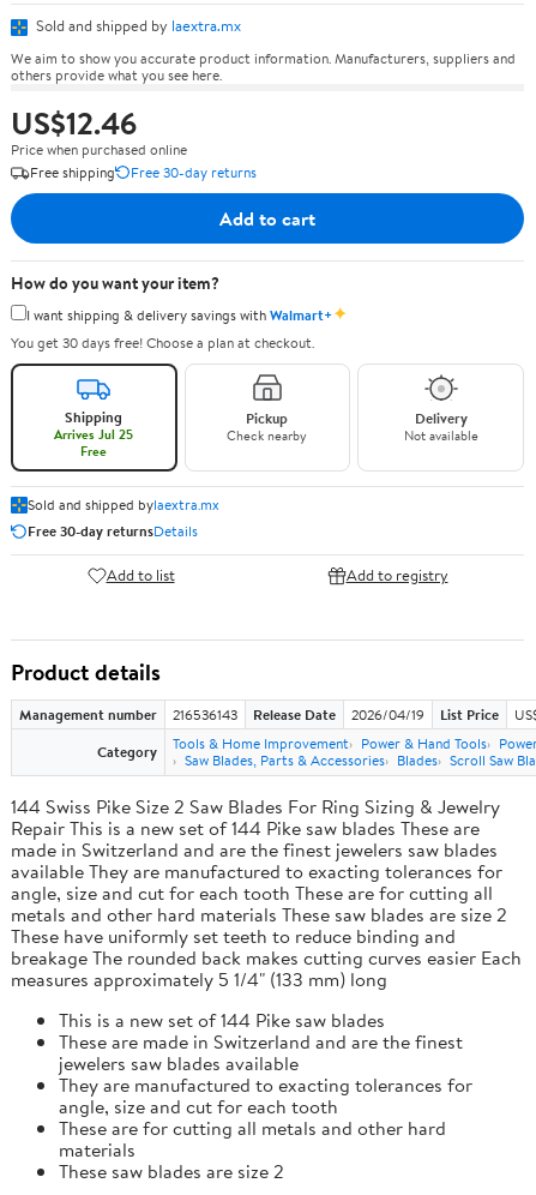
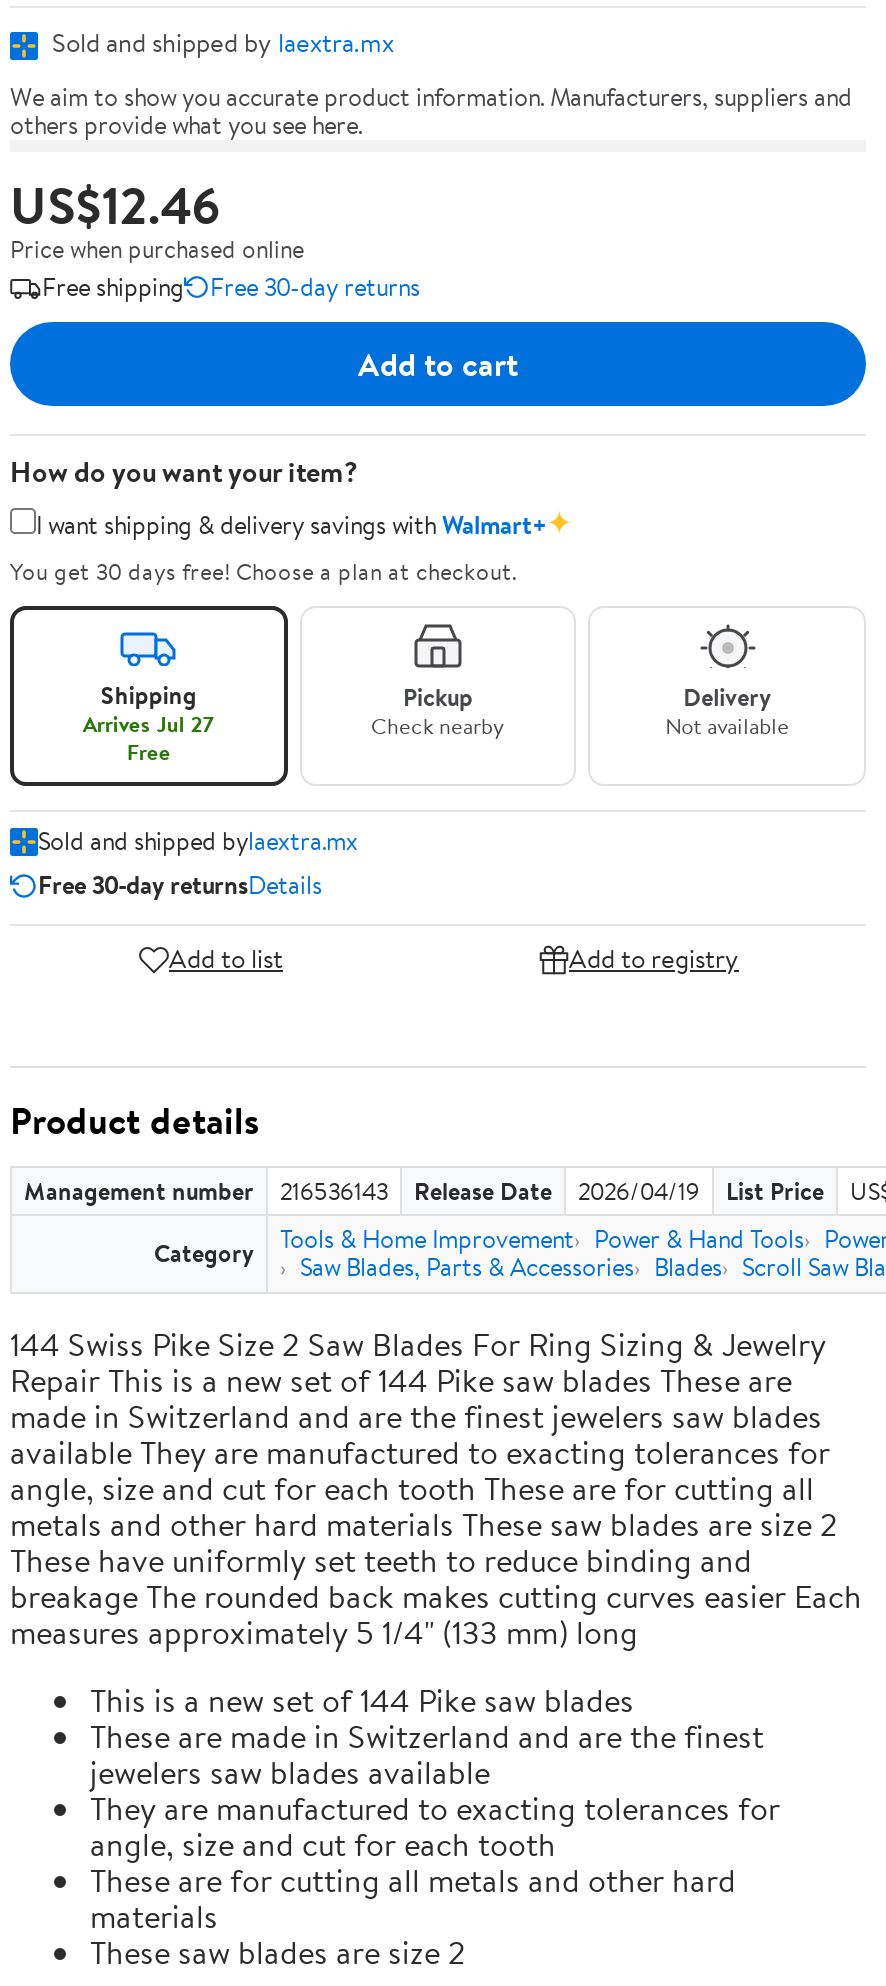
- Arrives Jul 25
+ Arrives Jul 27
